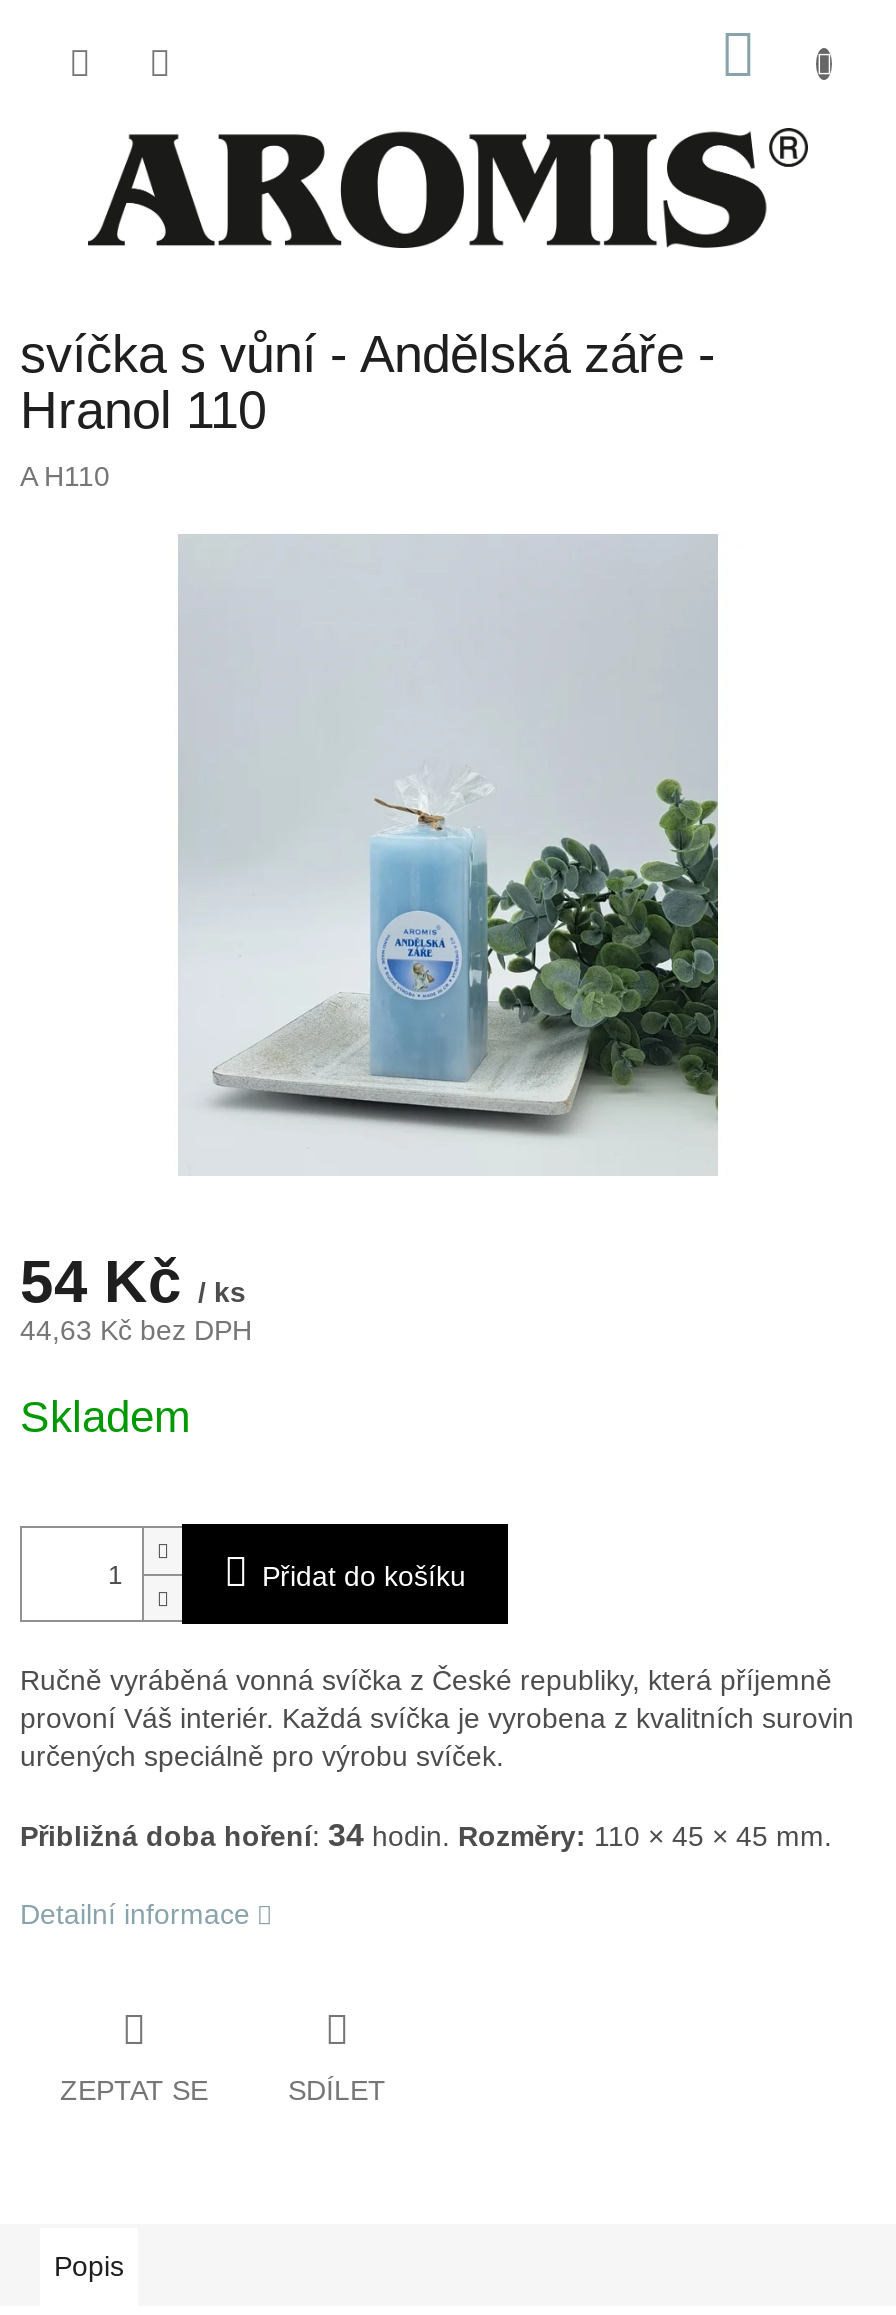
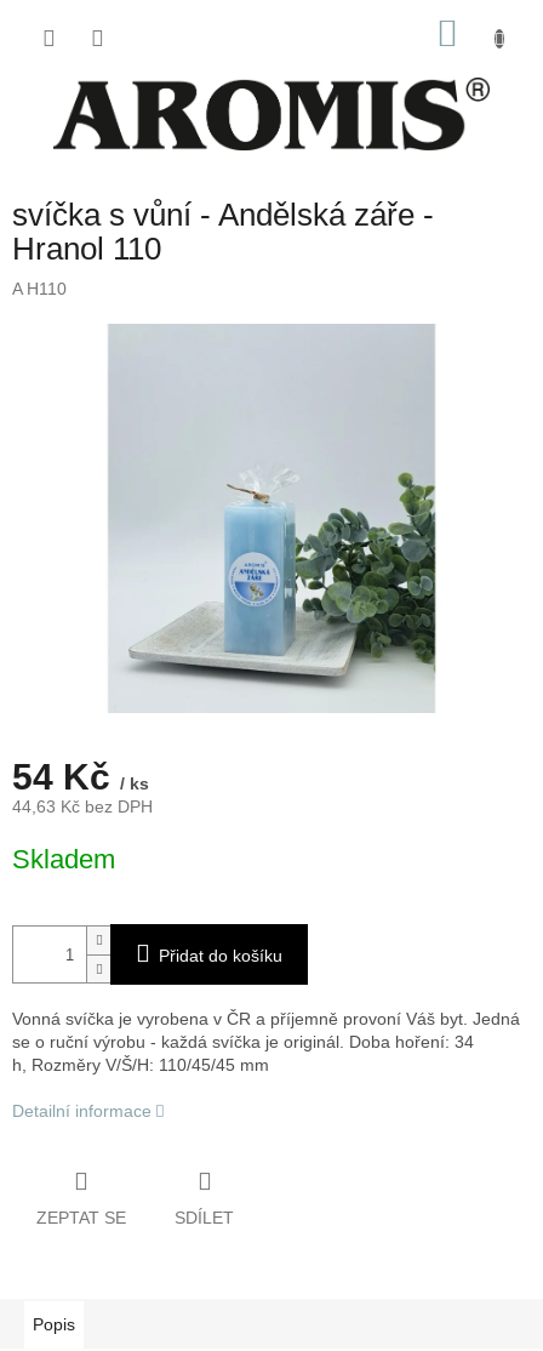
- Ručně vyráběná vonná svíčka z České republiky, která příjemně
- provoní Váš interiér. Každá svíčka je vyrobena z kvalitních surovin
- určených speciálně pro výrobu svíček.
- Přibližná doba hoření: 34 hodin. Rozměry: 110 × 45 × 45 mm.
+ Vonná svíčka je vyrobena v ČR a příjemně provoní Váš byt. Jedná
+ se o ruční výrobu - každá svíčka je originál. Doba hoření: 34
+ h, Rozměry V/Š/H: 110/45/45 mm
